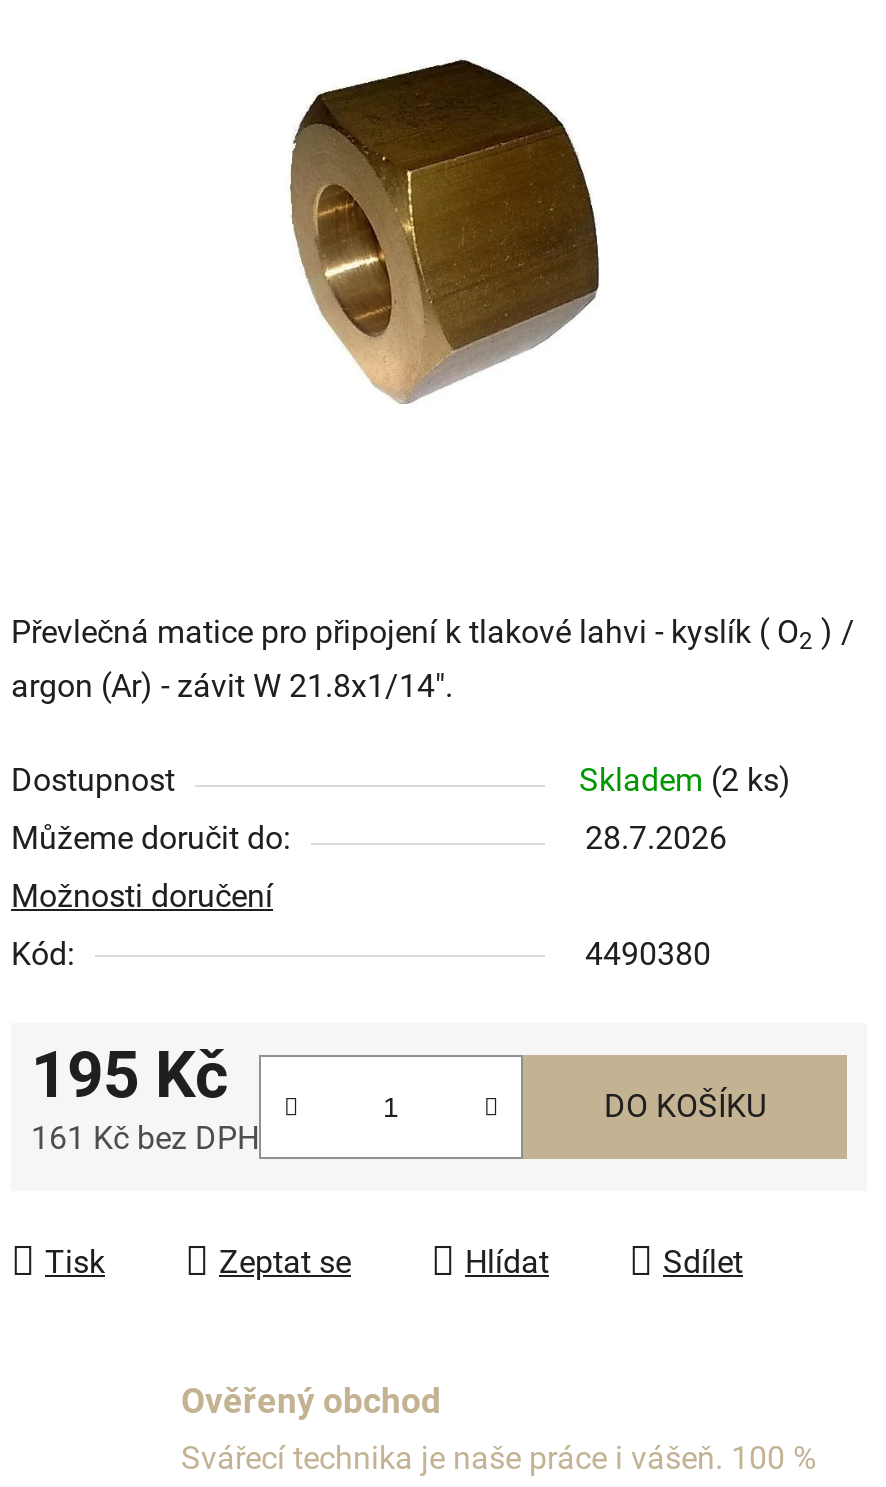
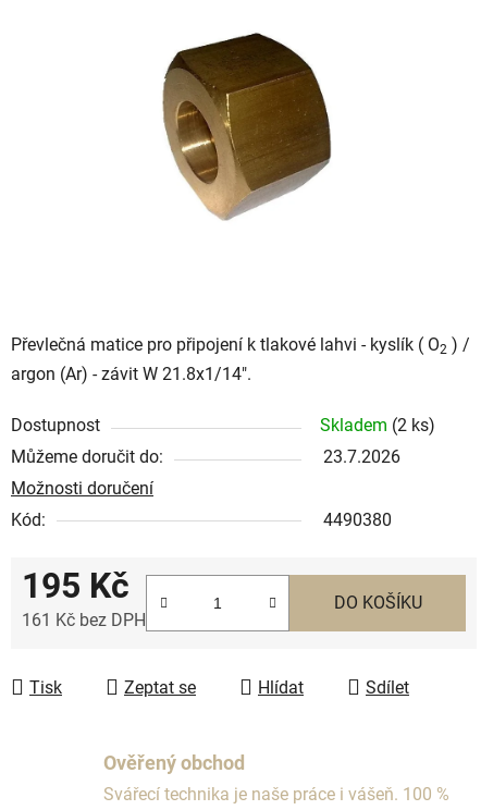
- 28.7.2026
+ 23.7.2026
